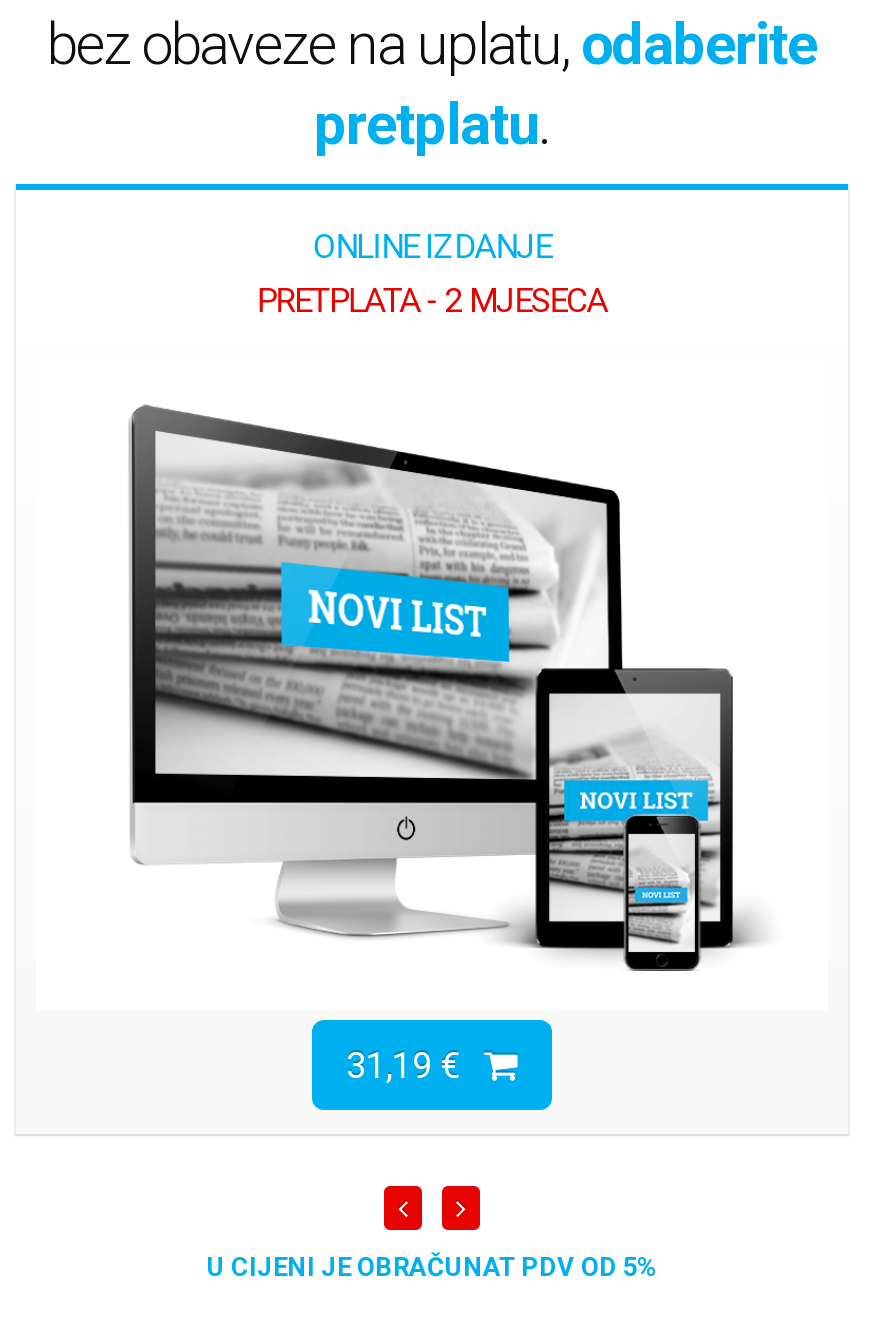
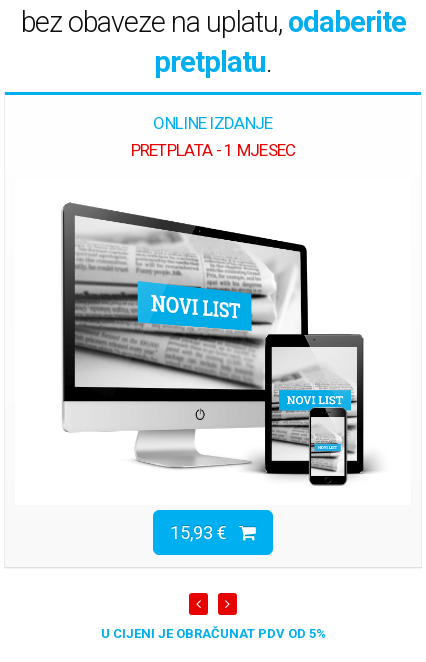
- PRETPLATA - 2 MJESECA
+ PRETPLATA - 1 MJESEC

- 31,19 €
+ 15,93 €
